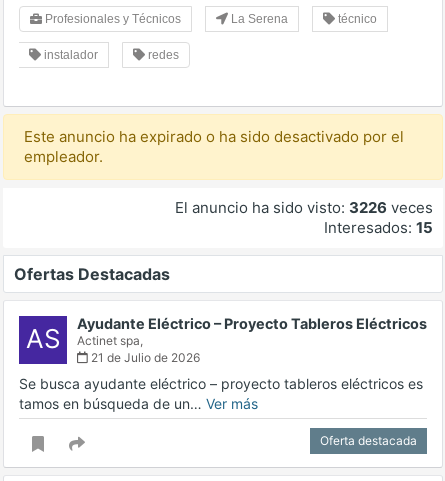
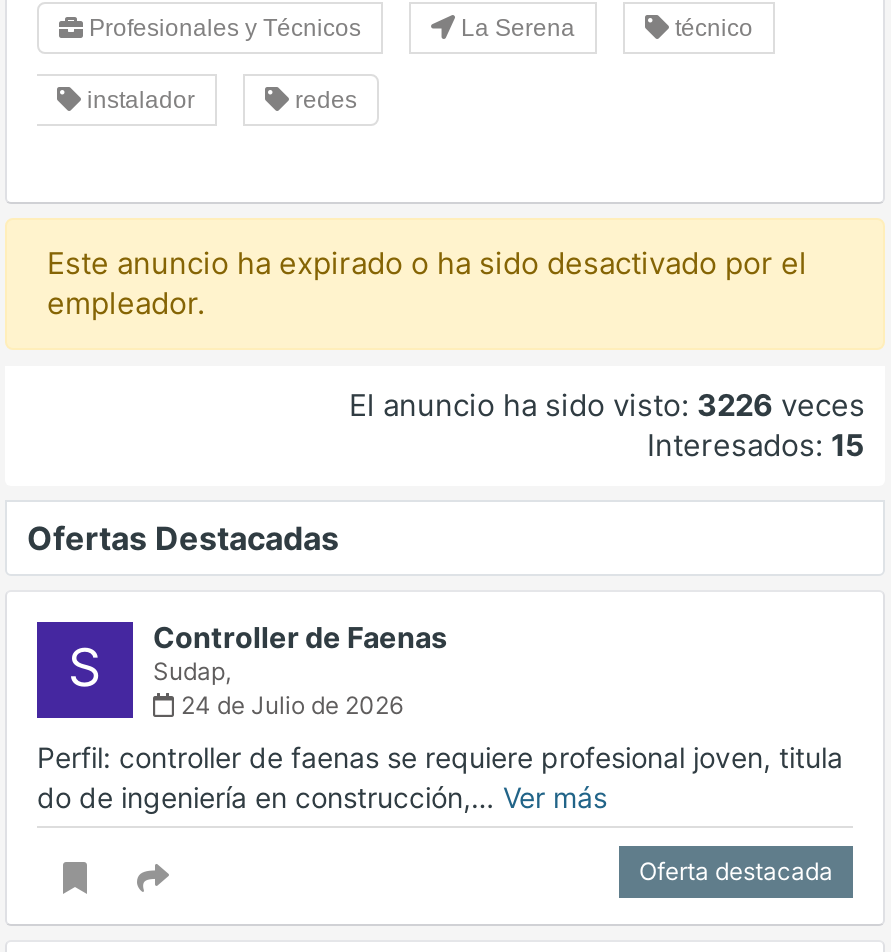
- AS
- Ayudante Eléctrico – Proyecto Tableros Eléctricos
- Actinet spa,
- 21 de Julio de 2026
+ S
+ Controller de Faenas
+ Sudap,
+ 24 de Julio de 2026

- Se busca ayudante eléctrico – proyecto tableros eléctricos es
- tamos en búsqueda de un… Ver más
+ Perfil: controller de faenas se requiere profesional joven, titula
+ do de ingeniería en construcción,… Ver más
